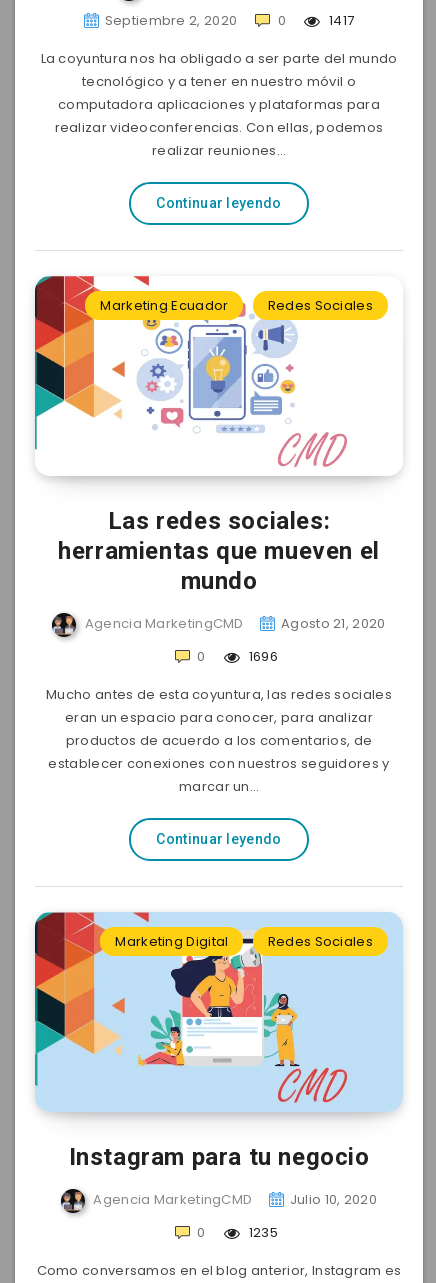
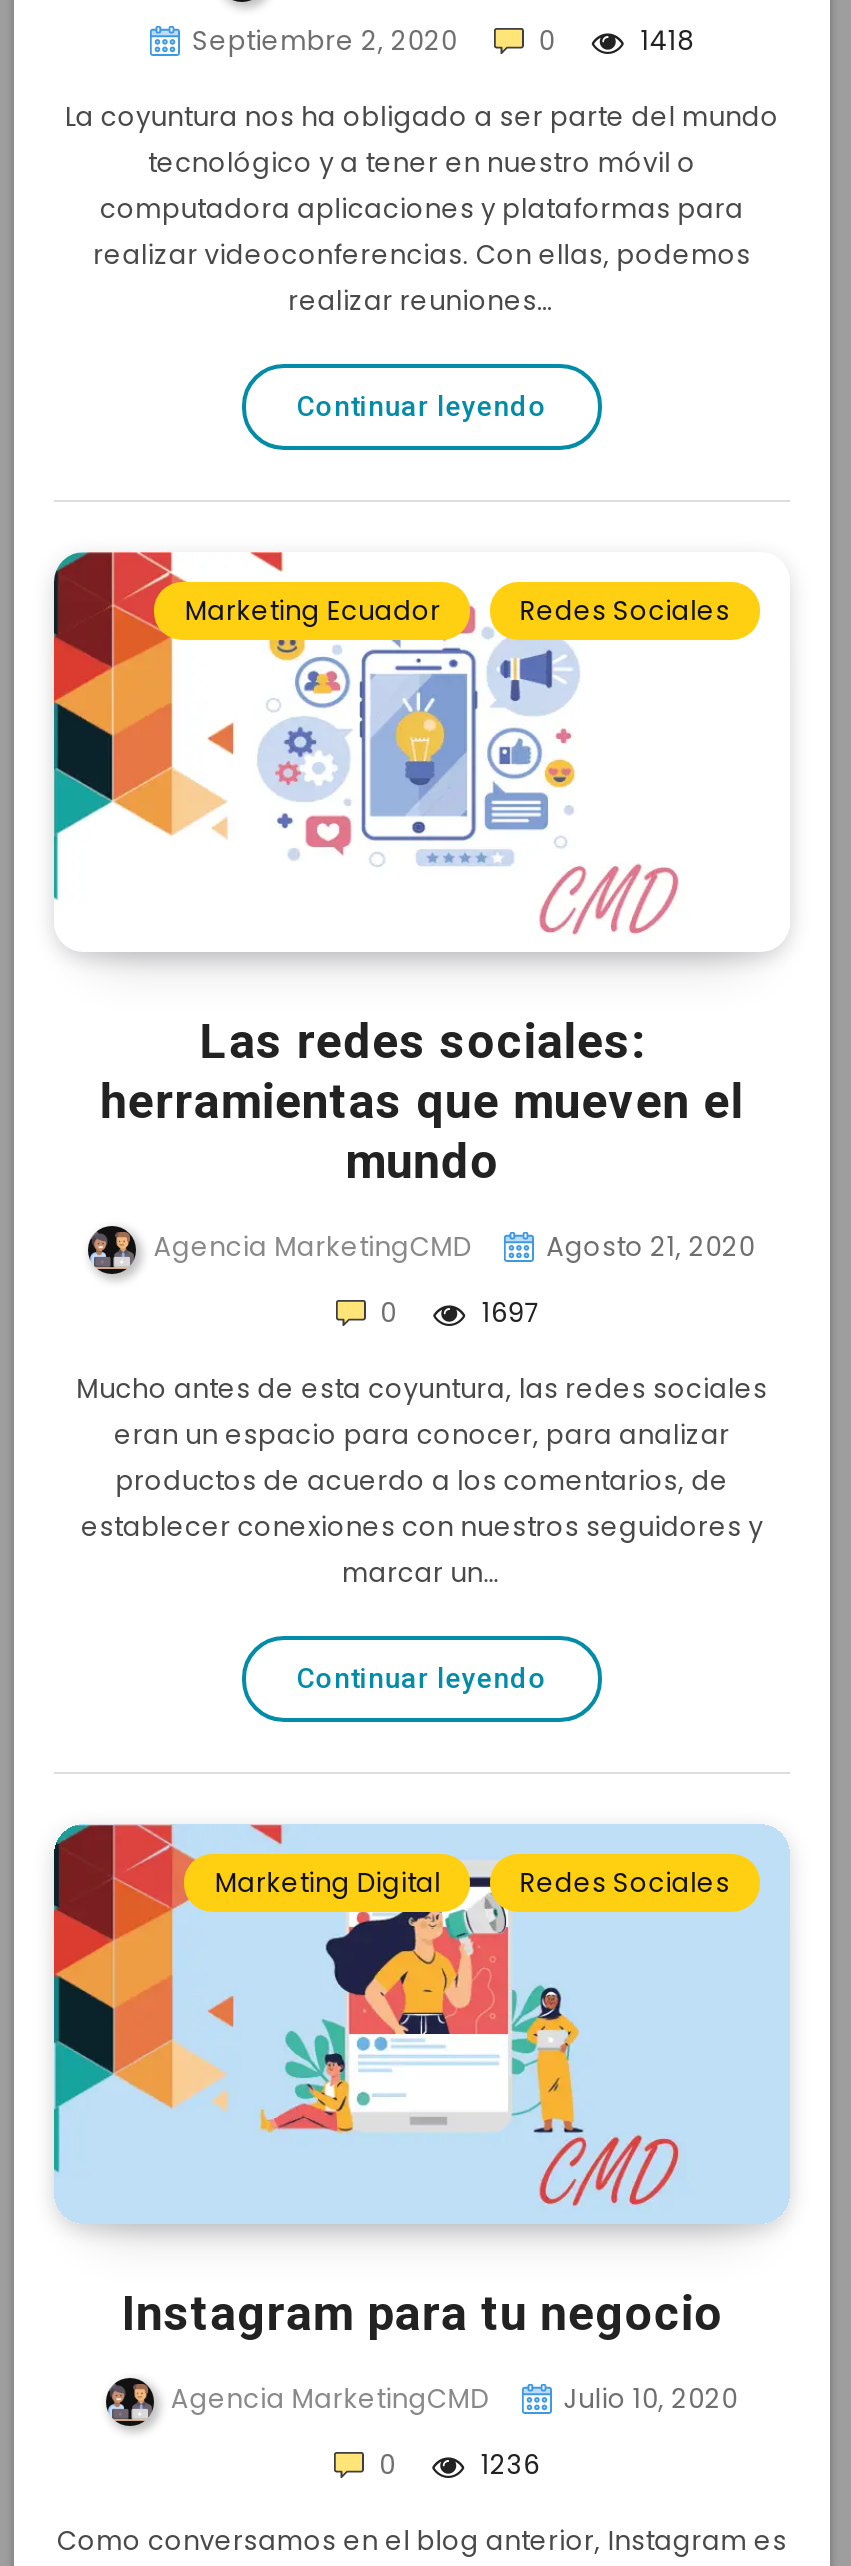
- 1417
+ 1418

- 1696
+ 1697

- 1235
+ 1236
